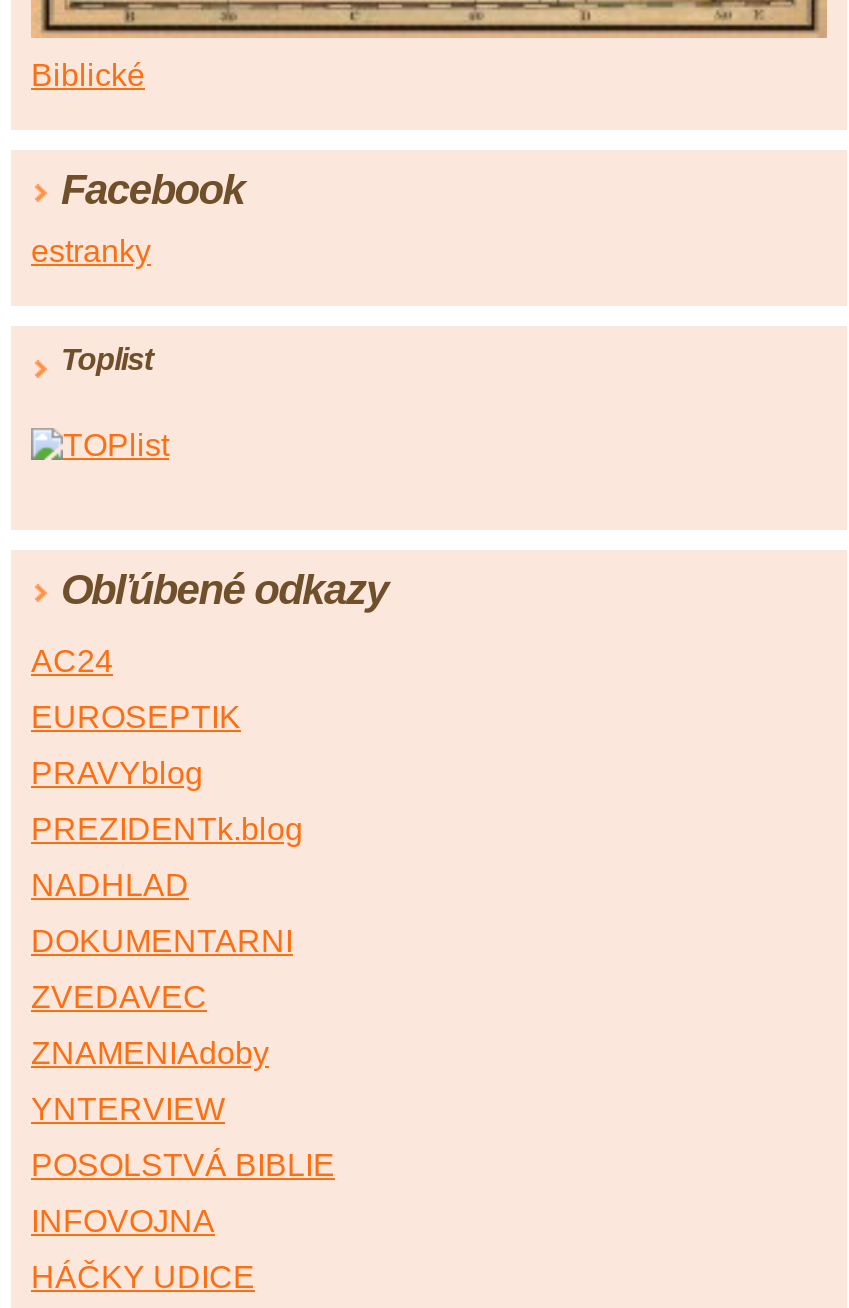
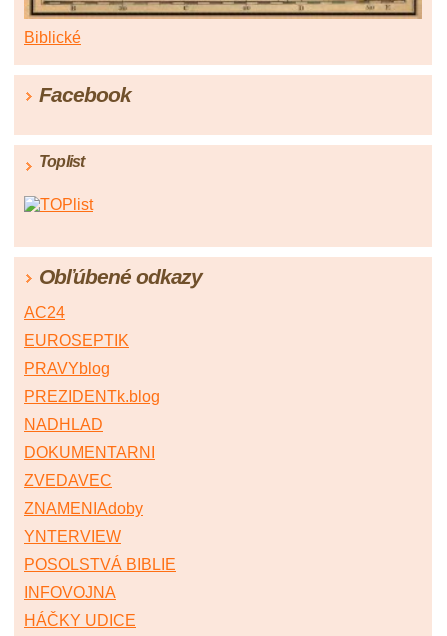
- estranky
